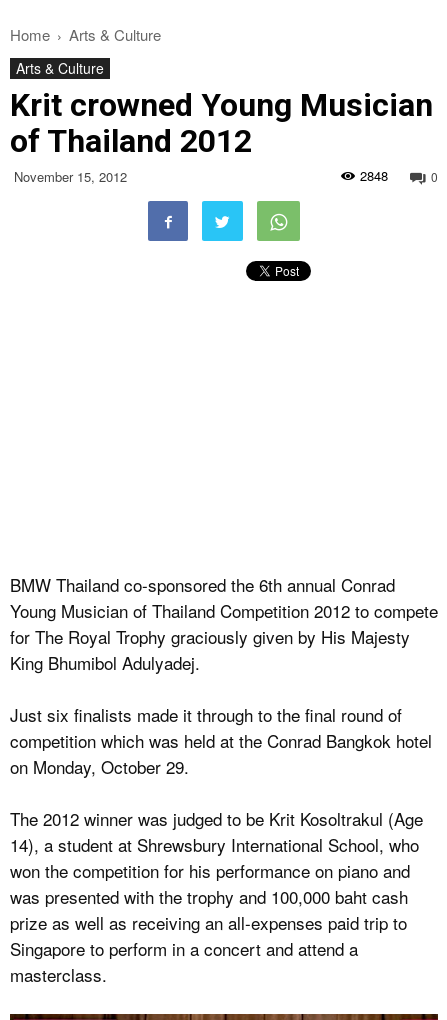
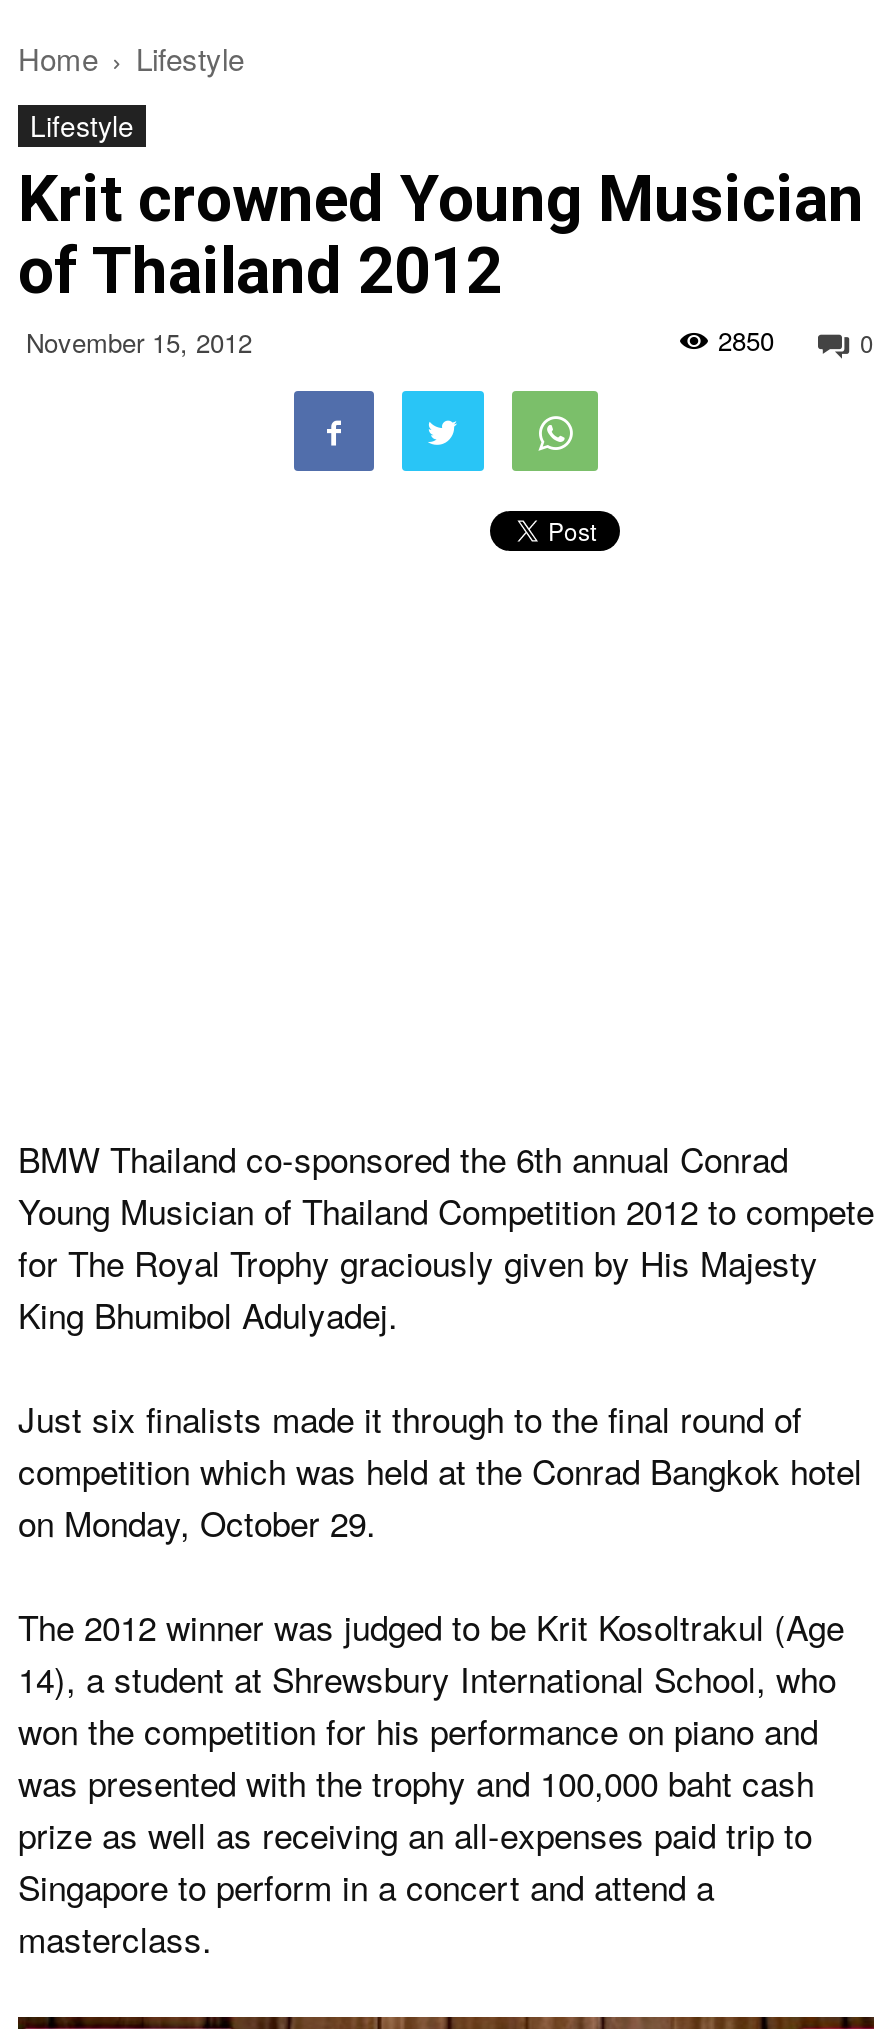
- Arts & Culture
+ Lifestyle

- Arts & Culture
+ Lifestyle

- 2848
+ 2850
